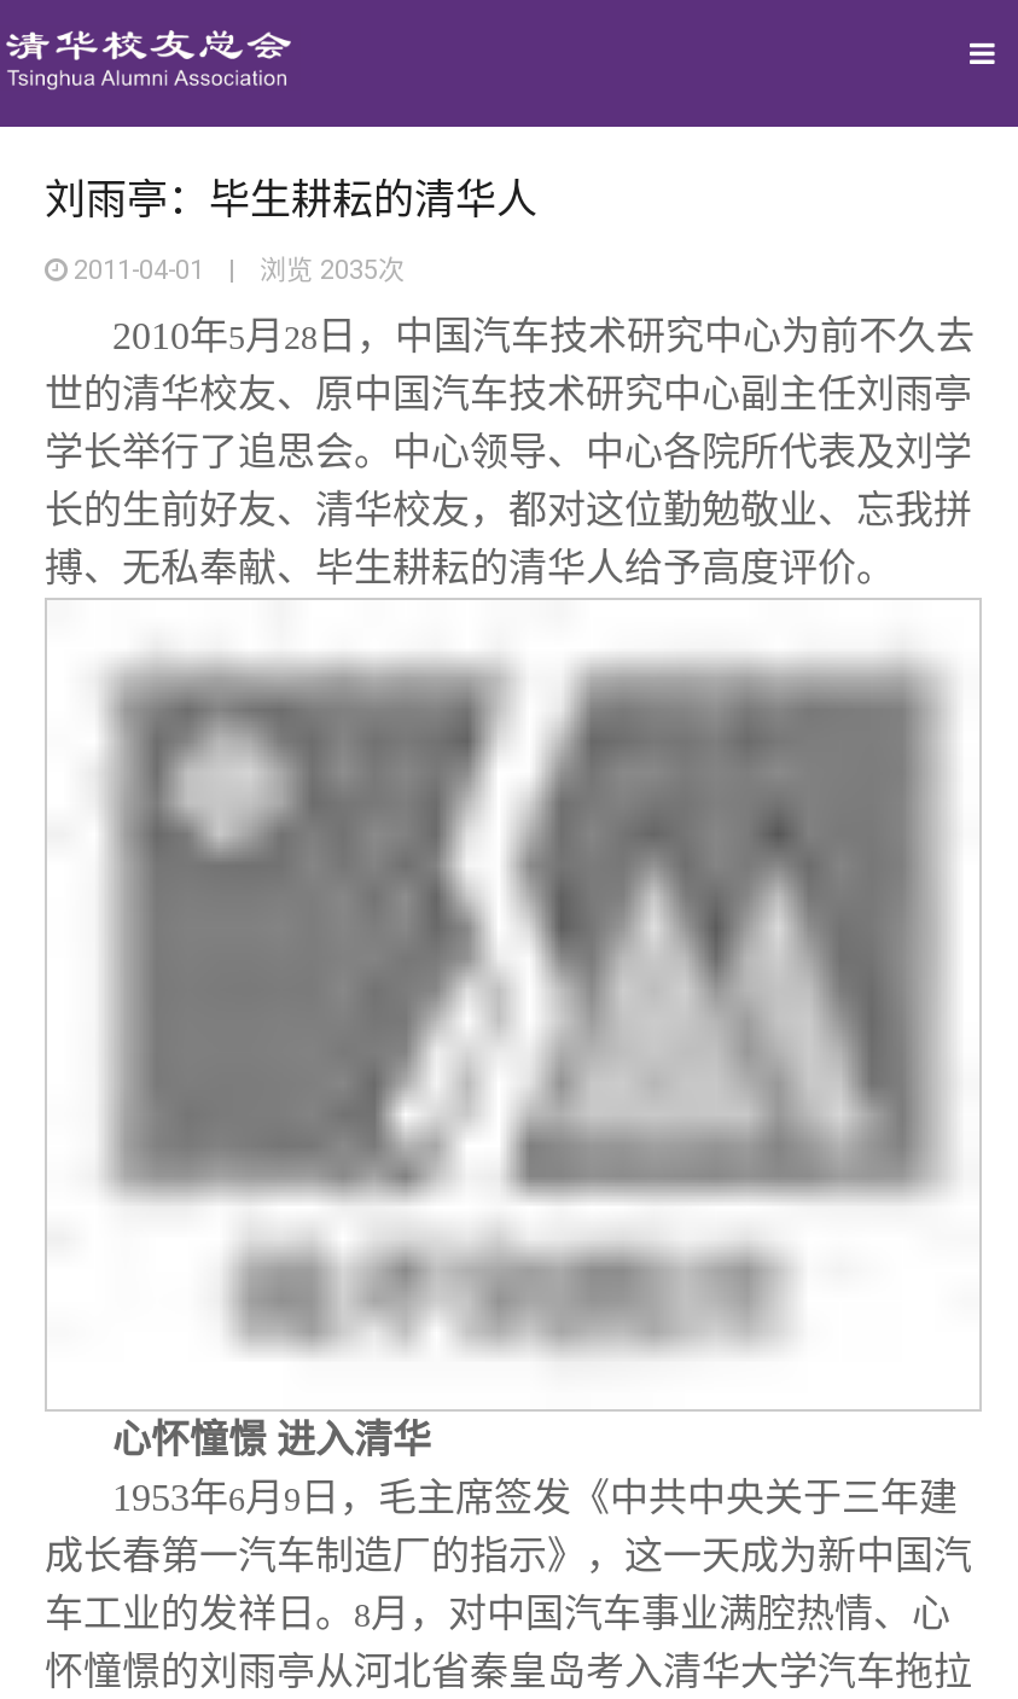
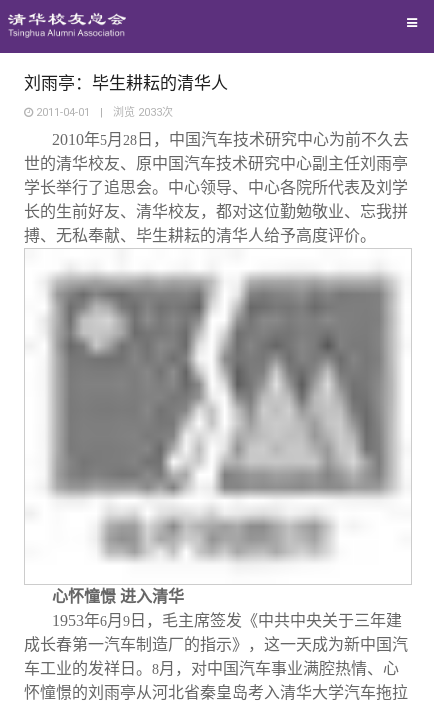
- 浏览2035次
+ 浏览2033次
